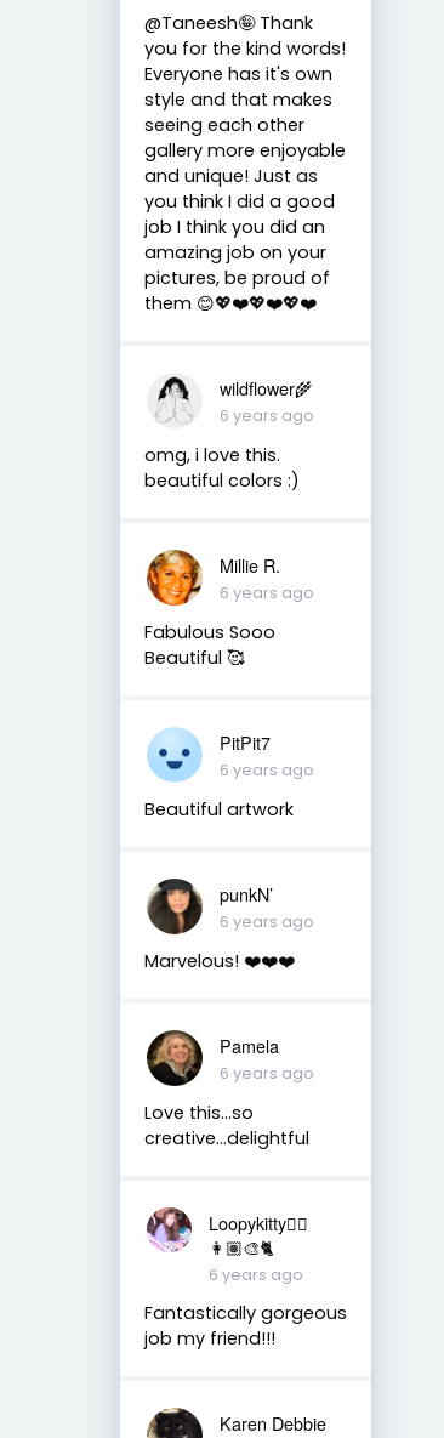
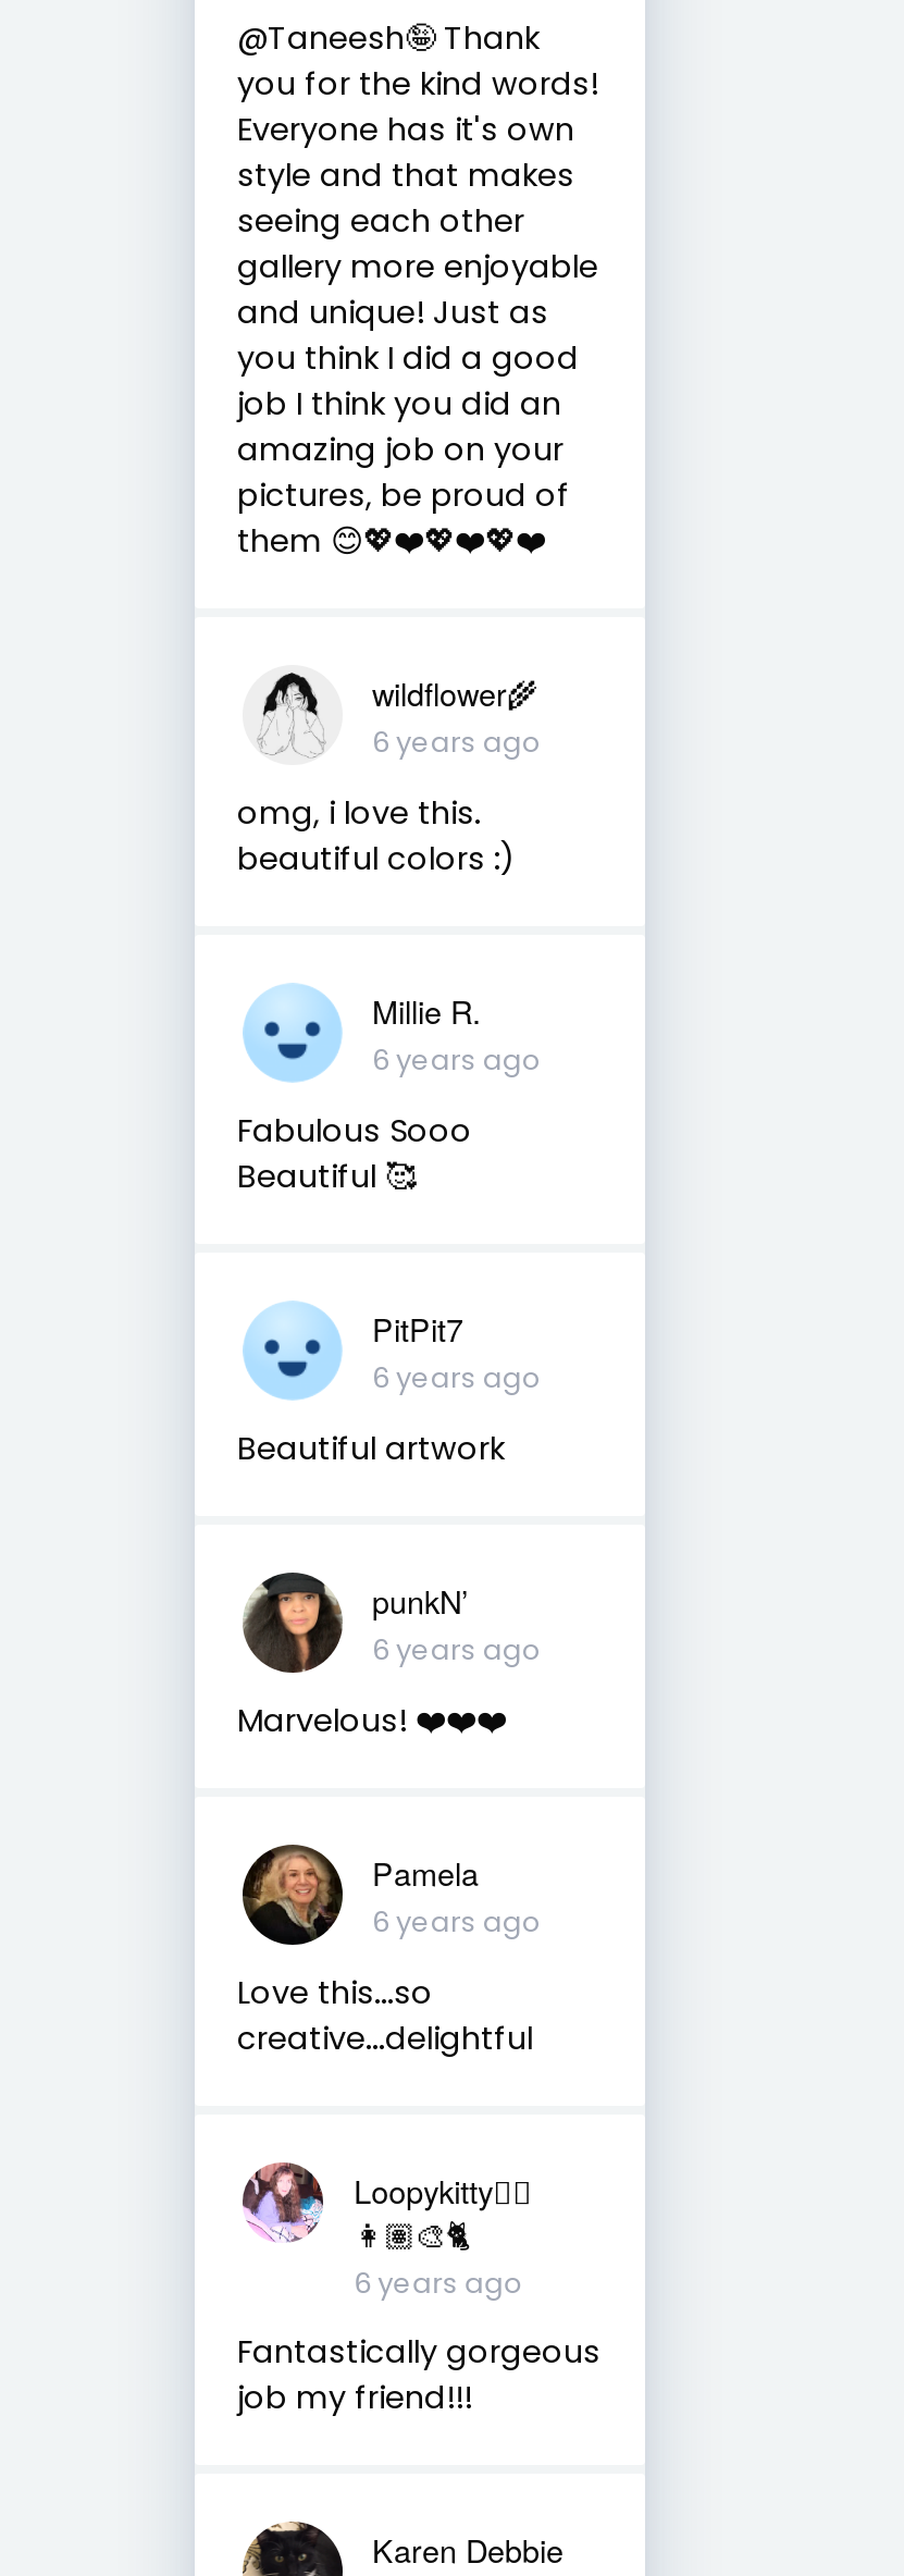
- [image]
+ [image]
